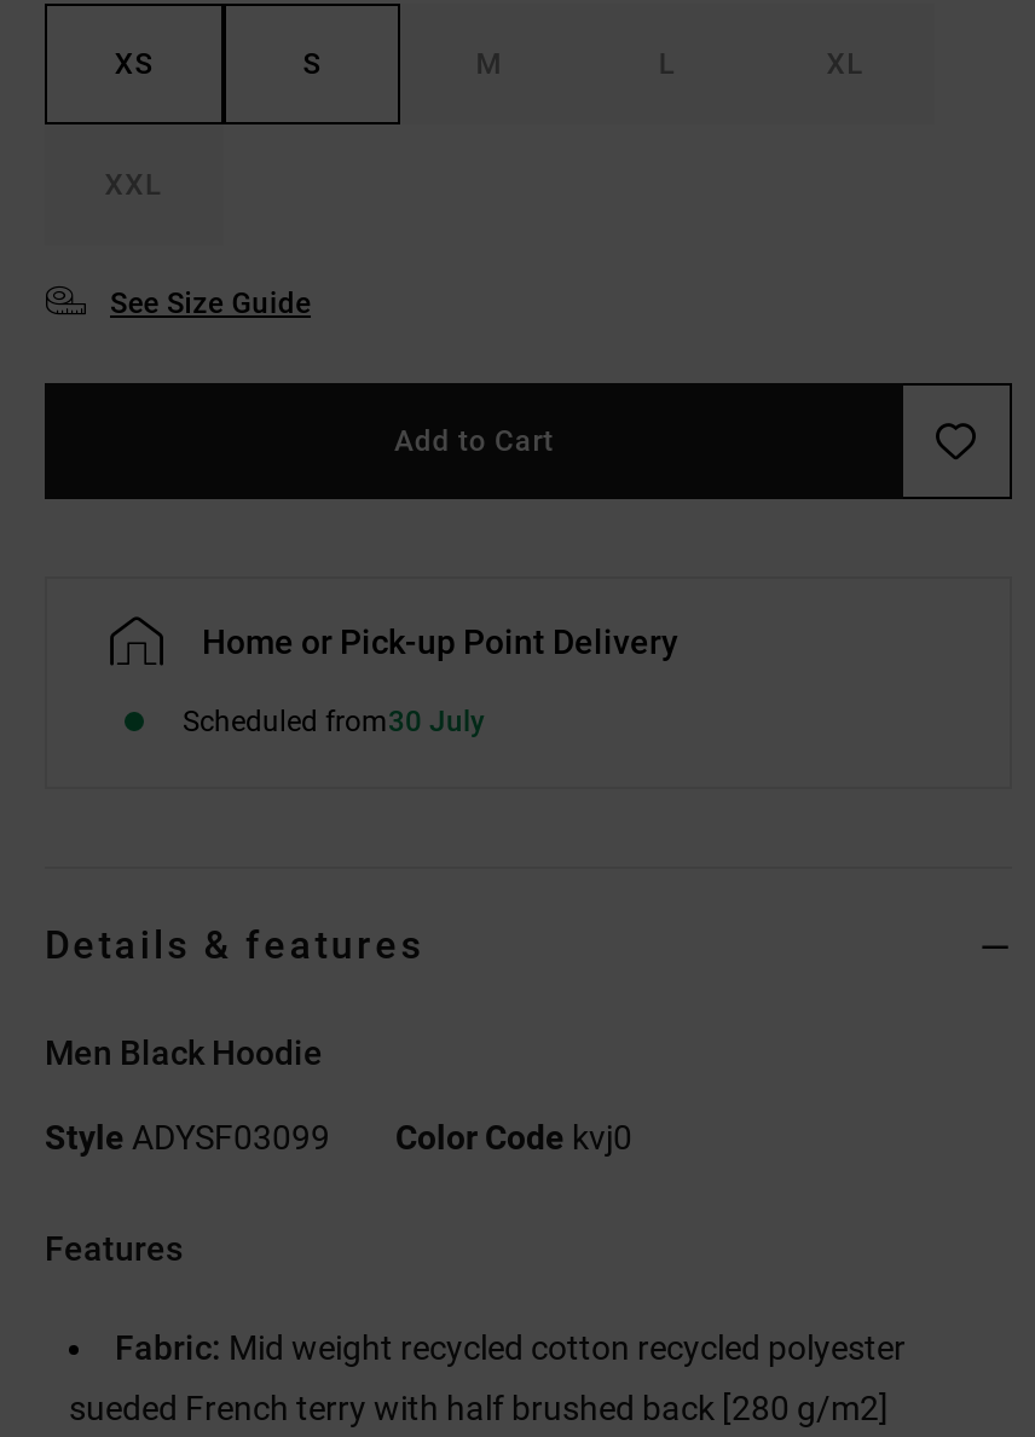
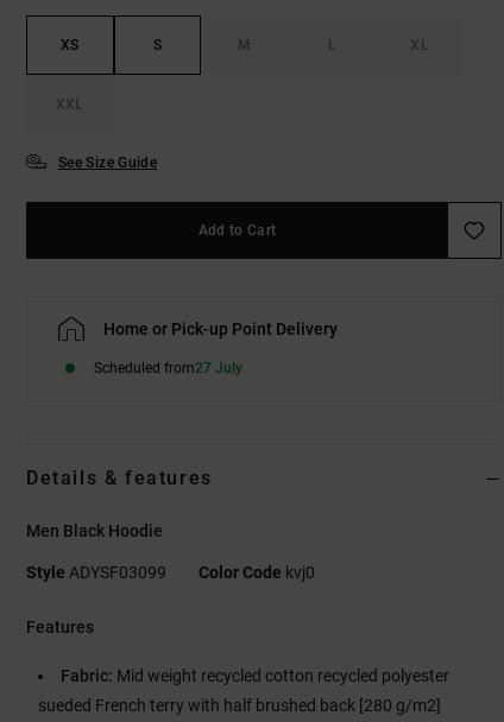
- Scheduled from30 July
+ Scheduled from27 July
